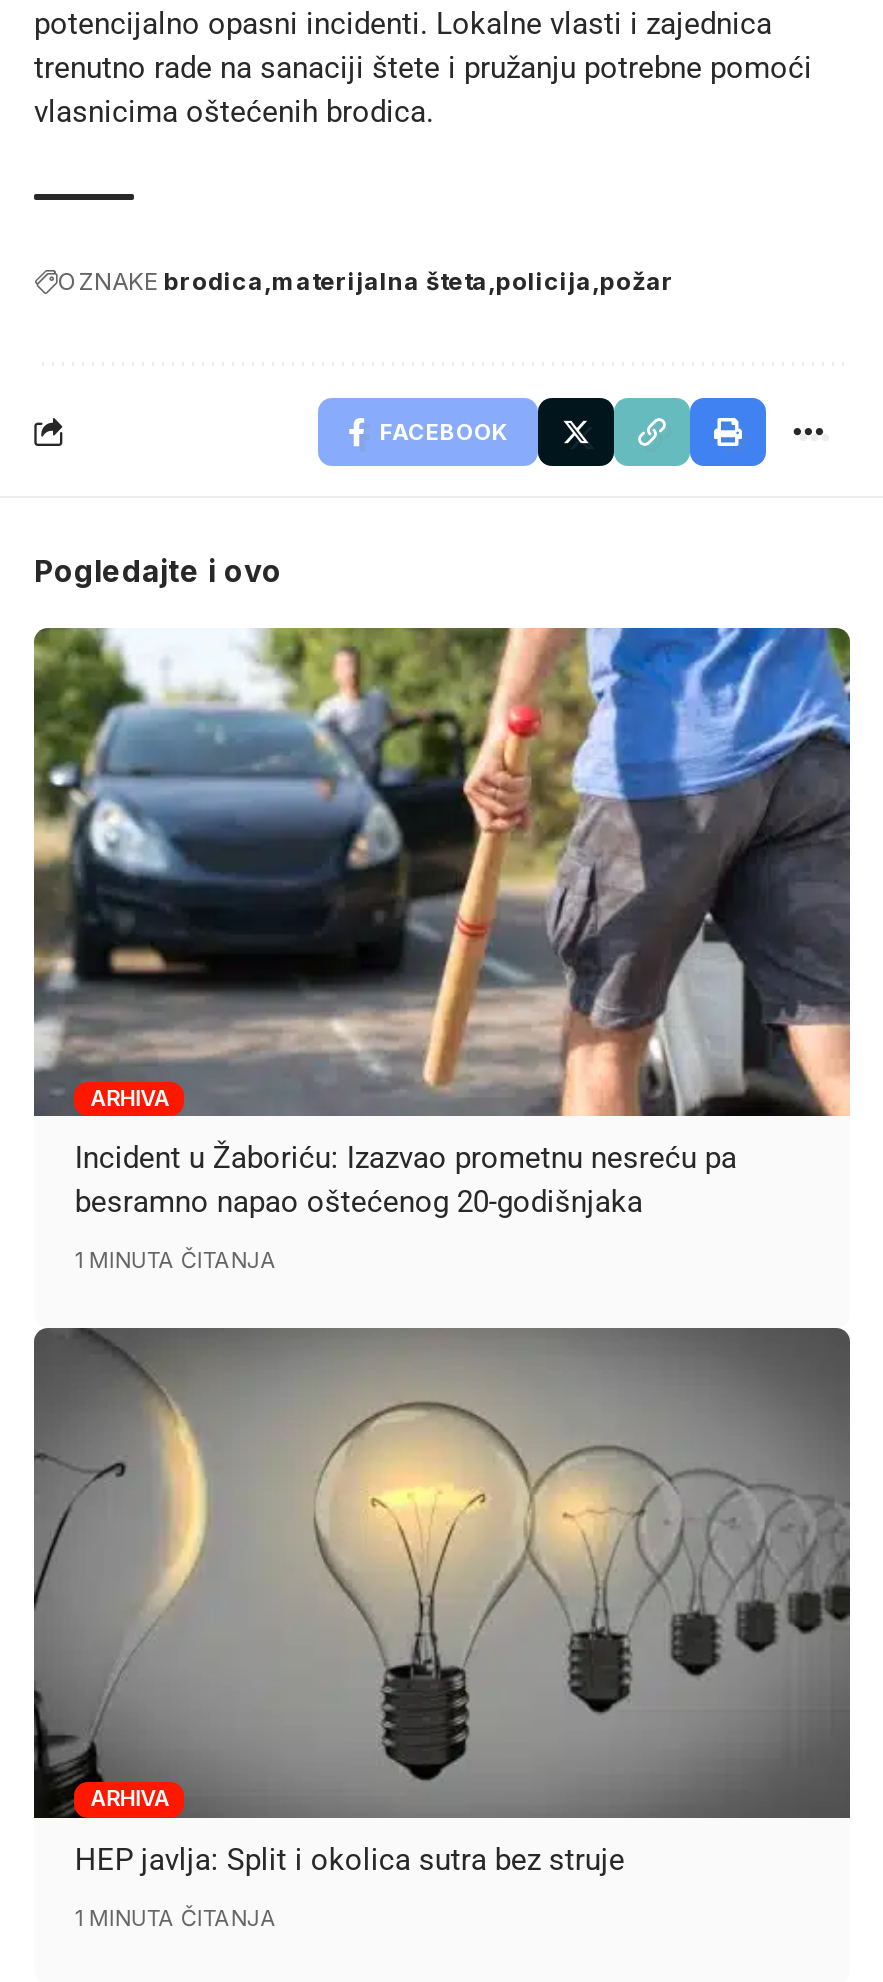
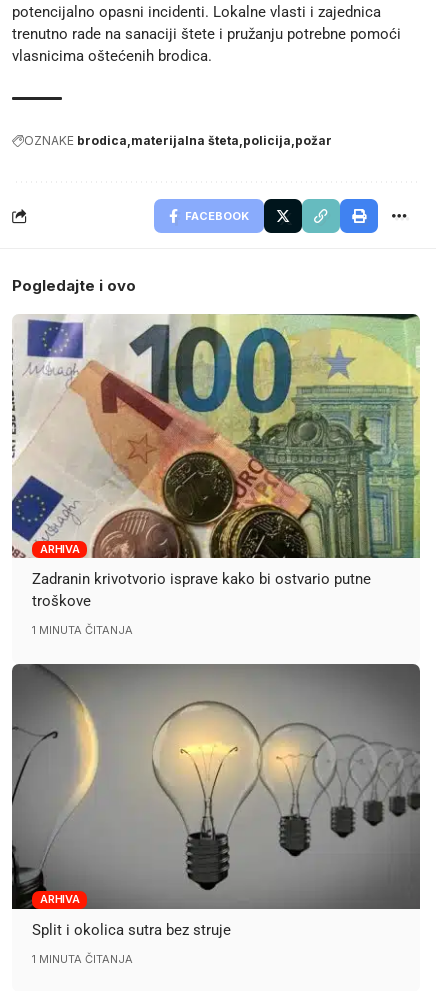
- [image]
- Incident u Žaboriću: Izazvao prometnu nesreću pa
- besramno napao oštećenog 20-godišnjaka
+ [image]
+ Zadranin krivotvorio isprave kako bi ostvario putne
+ troškove

- HEP javlja: Split i okolica sutra bez struje
+ Split i okolica sutra bez struje
